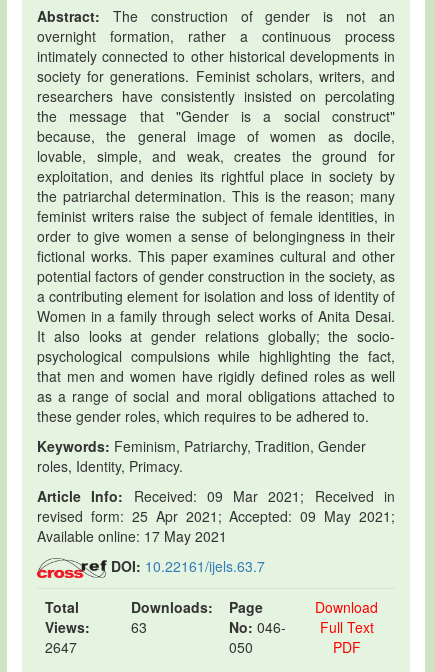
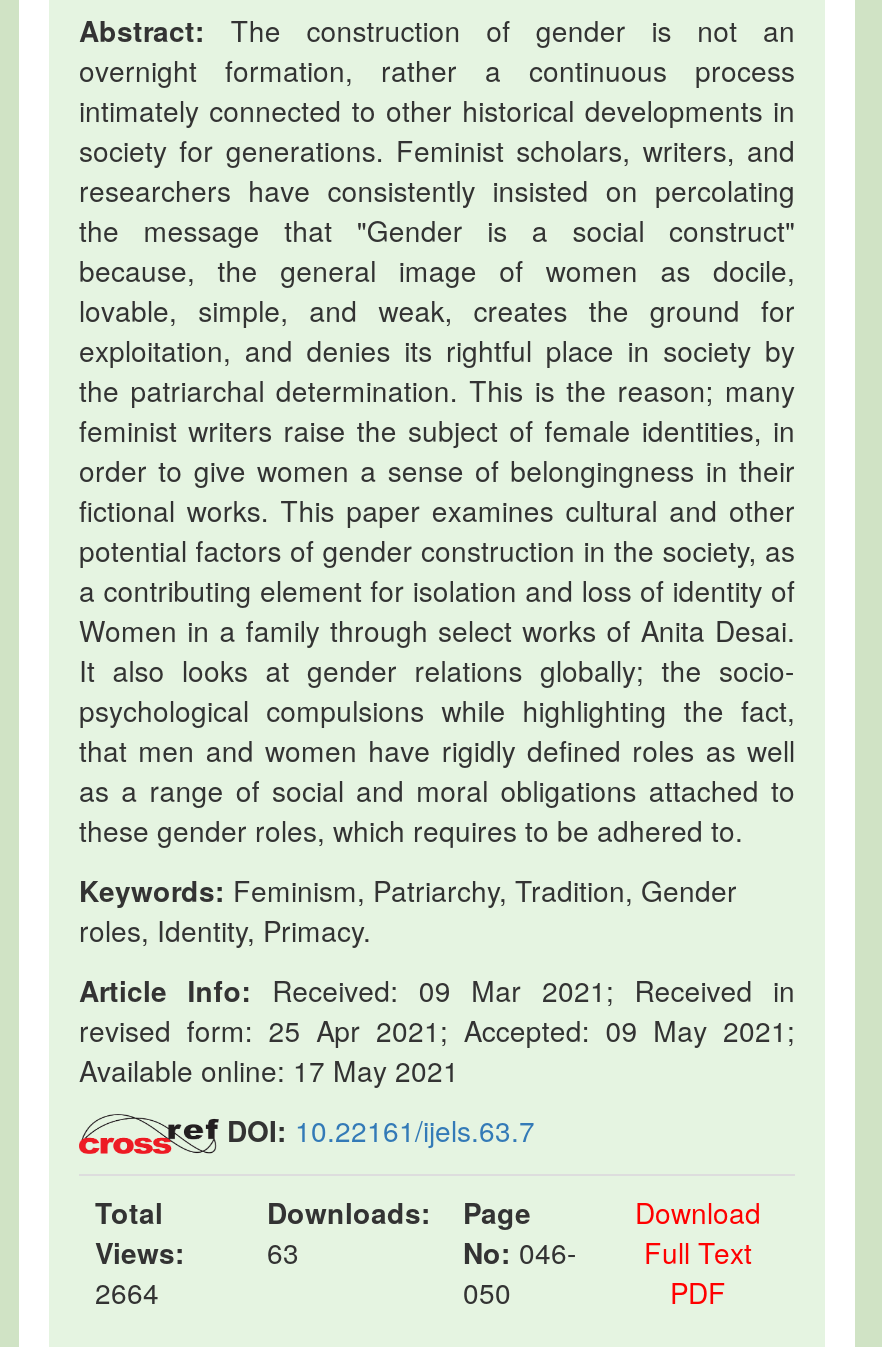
- 2647
+ 2664
